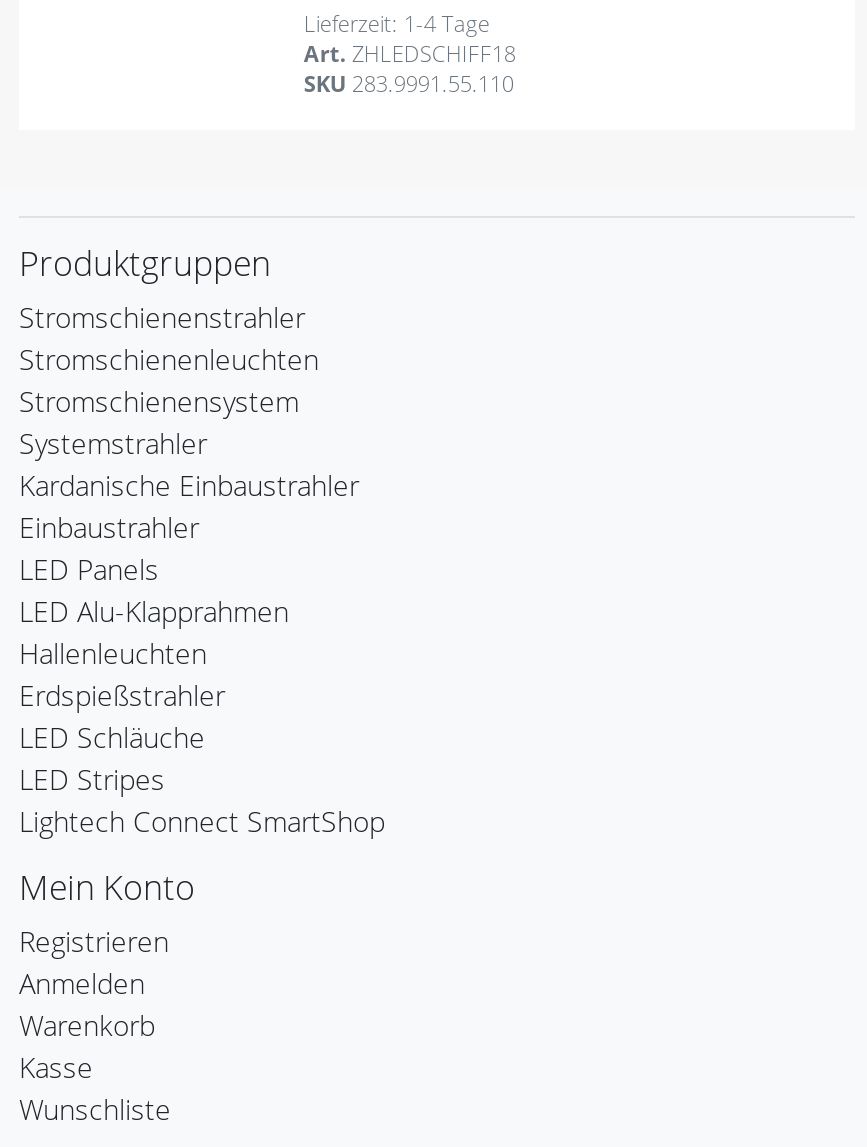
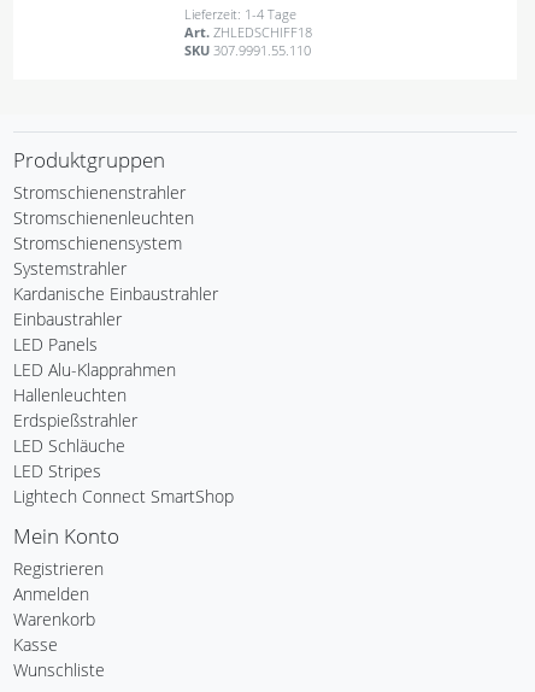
- SKU 283.9991.55.110
+ SKU 307.9991.55.110
